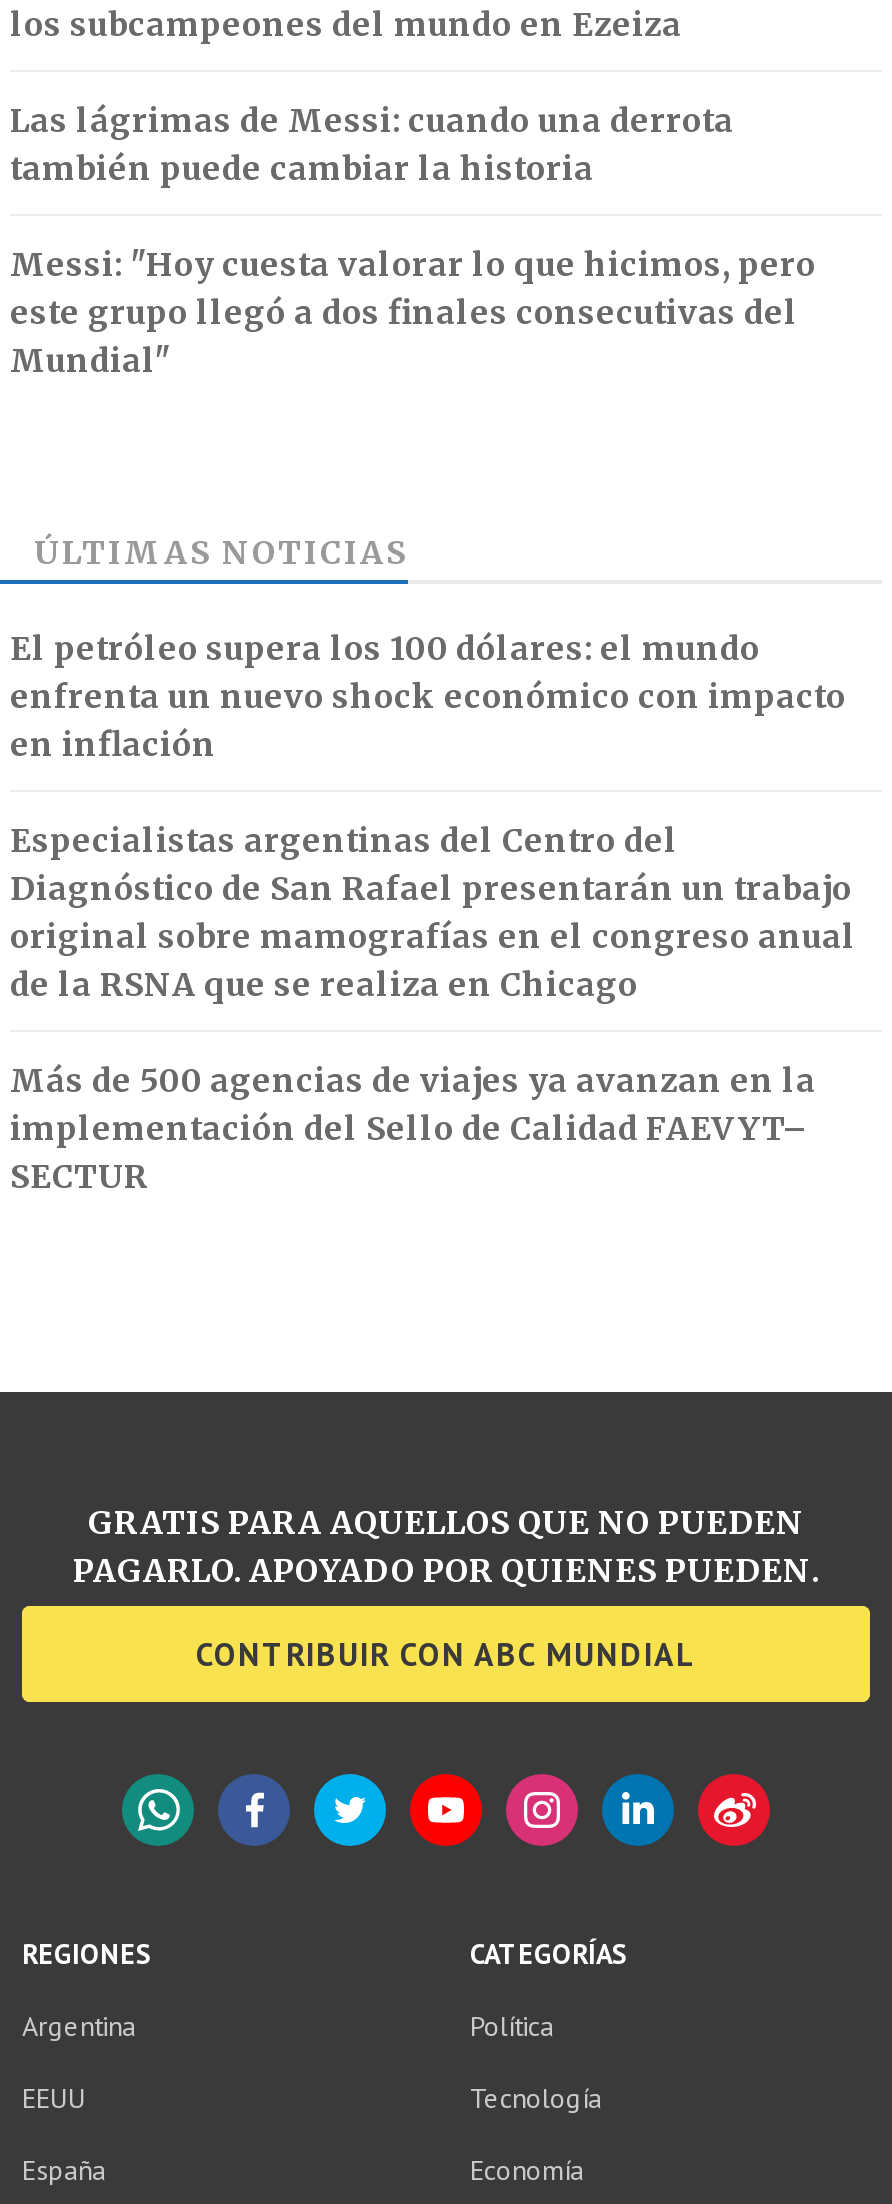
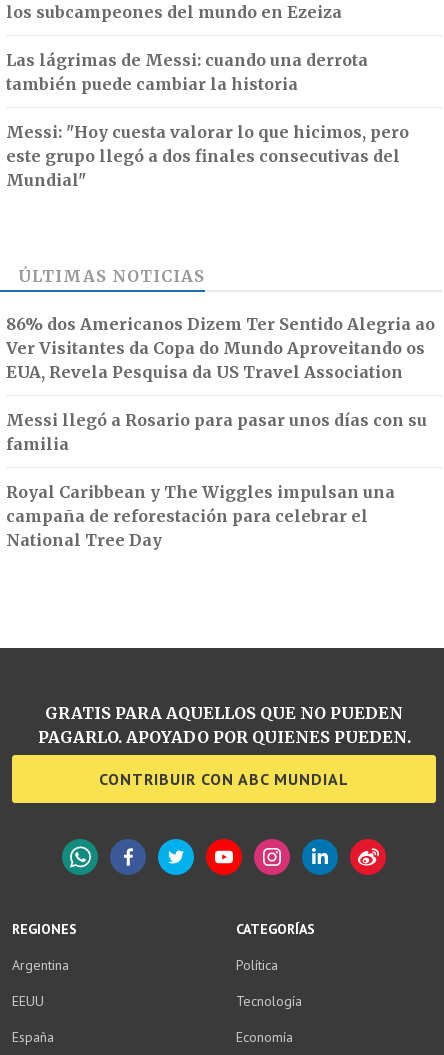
- El petróleo supera los 100 dólares: el mundo
- enfrenta un nuevo shock económico con impacto
- en inflación
+ 86% dos Americanos Dizem Ter Sentido Alegria ao
+ Ver Visitantes da Copa do Mundo Aproveitando os
+ EUA, Revela Pesquisa da US Travel Association

- Especialistas argentinas del Centro del
- Diagnóstico de San Rafael presentarán un trabajo
- original sobre mamografías en el congreso anual
- de la RSNA que se realiza en Chicago
+ Messi llegó a Rosario para pasar unos días con su
+ familia

- Más de 500 agencias de viajes ya avanzan en la
- implementación del Sello de Calidad FAEVYT–
- SECTUR
+ Royal Caribbean y The Wiggles impulsan una
+ campaña de reforestación para celebrar el
+ National Tree Day
